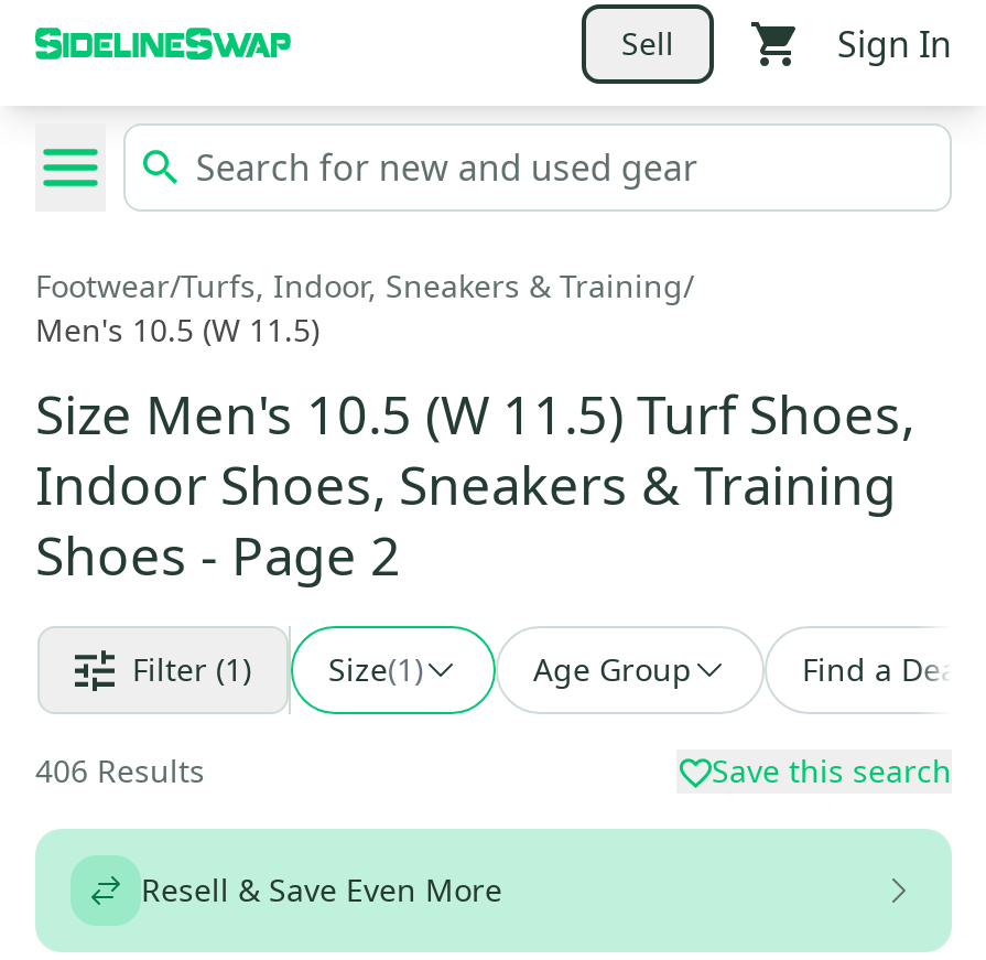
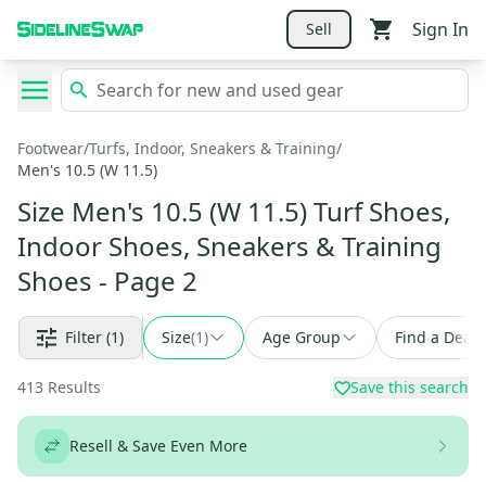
- 406 Results
+ 413 Results
